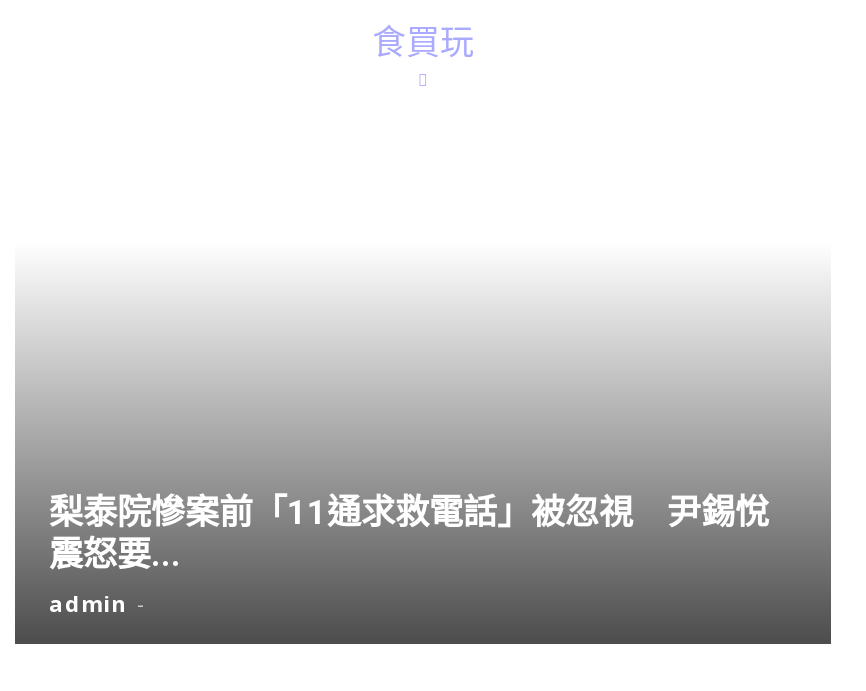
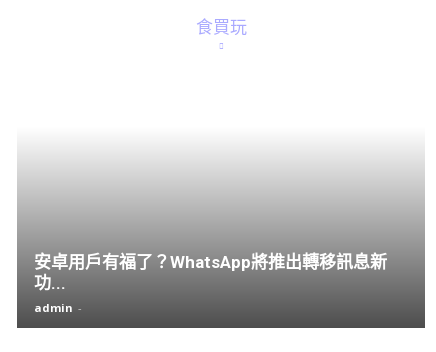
- 梨泰院慘案前「11通求救電話」被忽視 尹錫悅
- 震怒要...
+ 安卓用戶有福了？WhatsApp將推出轉移訊息新
+ 功...
